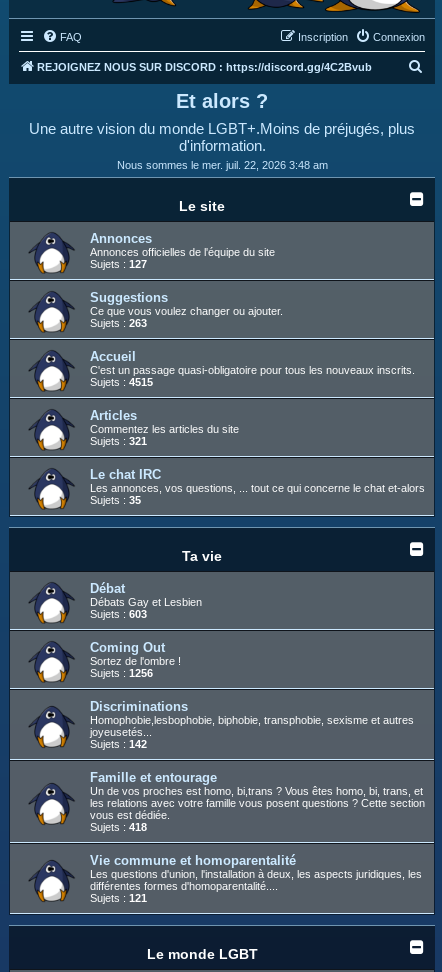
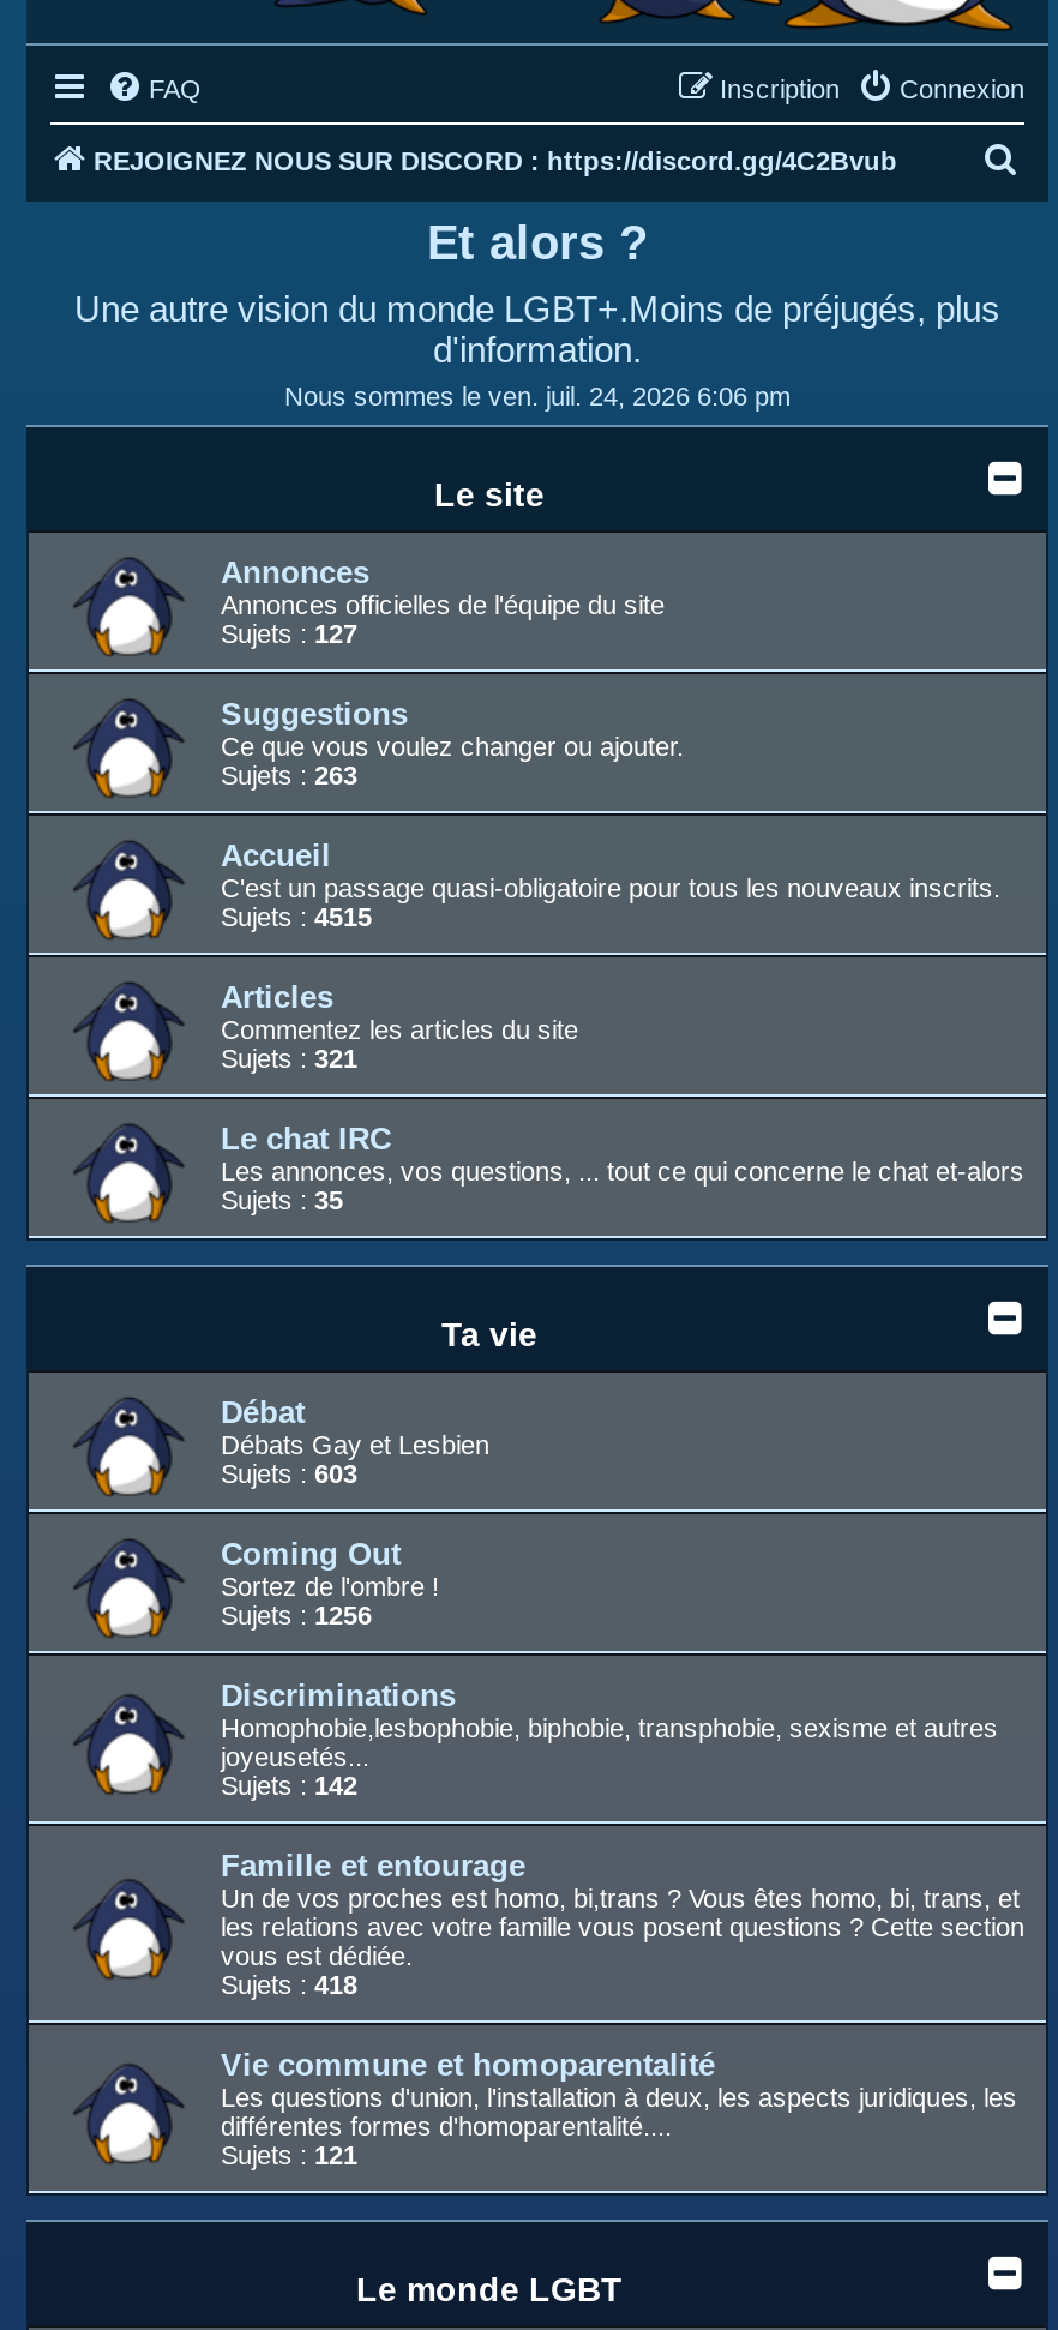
- Nous sommes le mer. juil. 22, 2026 3:48 am
+ Nous sommes le ven. juil. 24, 2026 6:06 pm
